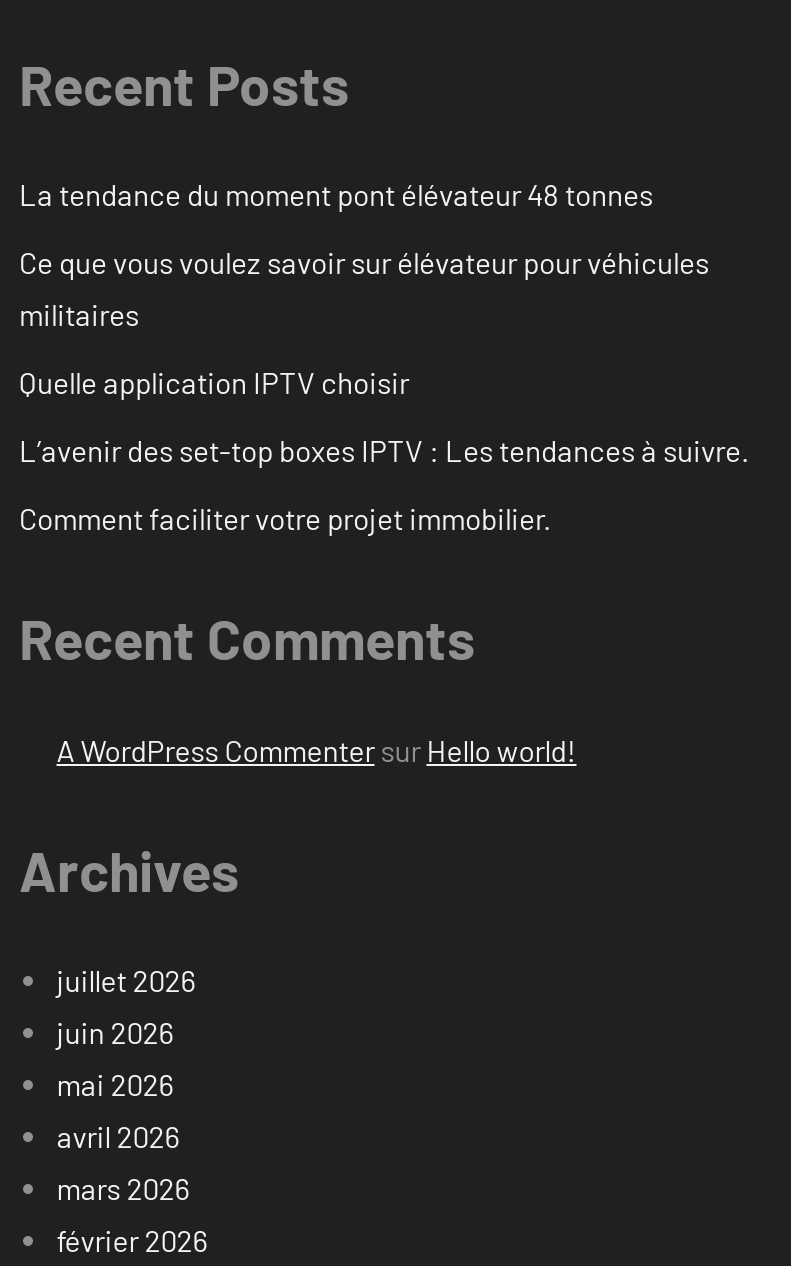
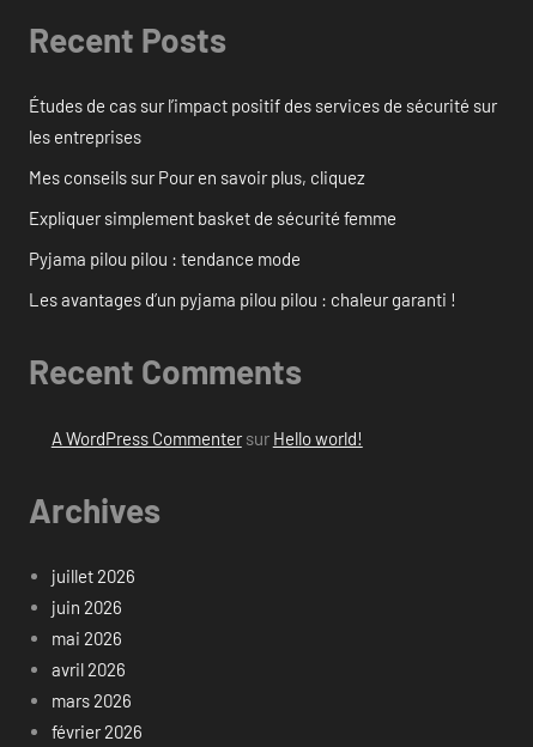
- La tendance du moment pont élévateur 48 tonnes
+ Études de cas sur l’impact positif des services de sécurité sur
+ les entreprises

- Ce que vous voulez savoir sur élévateur pour véhicules
- militaires
+ Mes conseils sur Pour en savoir plus, cliquez

- Quelle application IPTV choisir
+ Expliquer simplement basket de sécurité femme

- L’avenir des set-top boxes IPTV : Les tendances à suivre.
+ Pyjama pilou pilou : tendance mode

- Comment faciliter votre projet immobilier.
+ Les avantages d’un pyjama pilou pilou : chaleur garanti !
